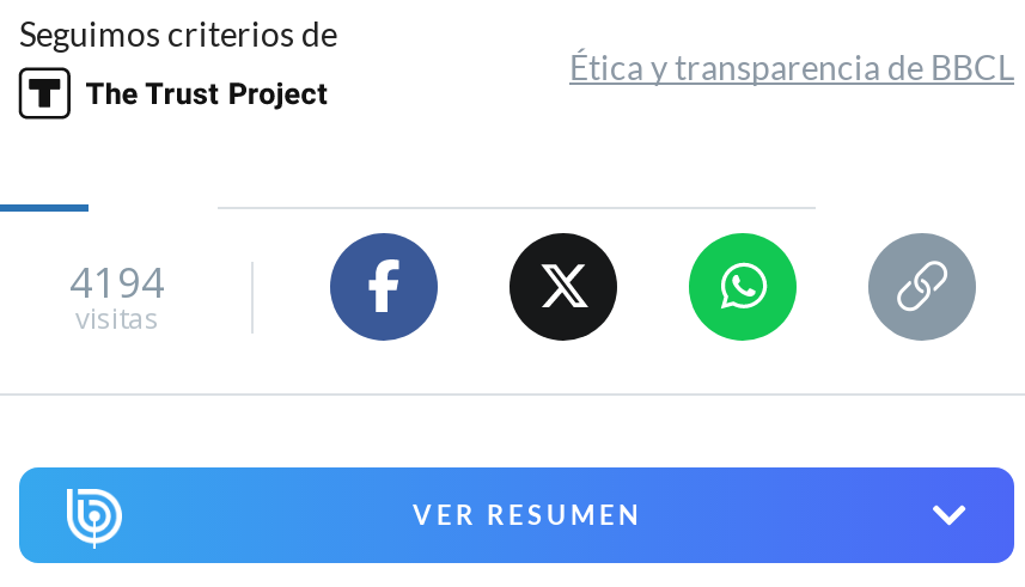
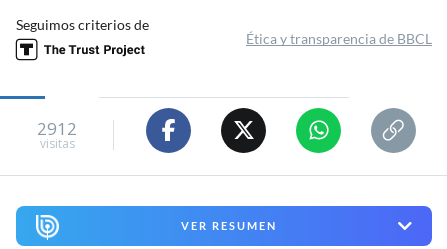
- 4194
+ 2912
